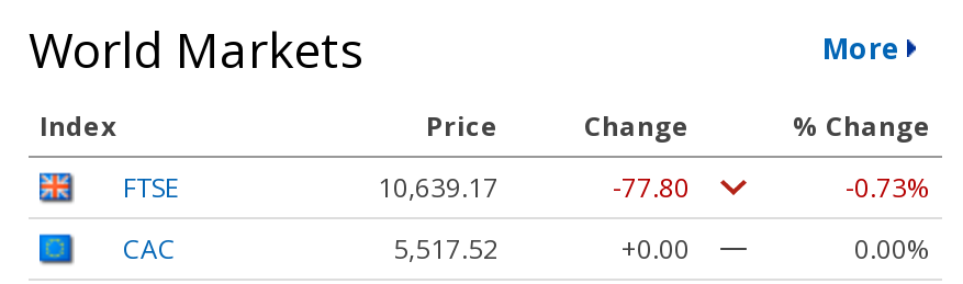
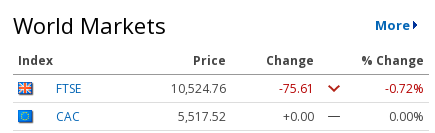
- 10,639.17
+ 10,524.76

- -77.80
+ -75.61

- -0.73%
+ -0.72%
